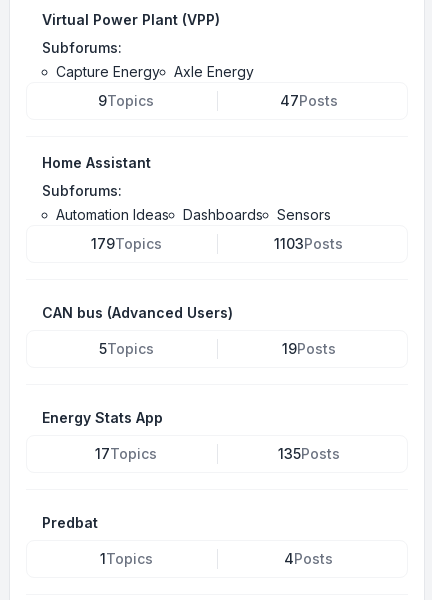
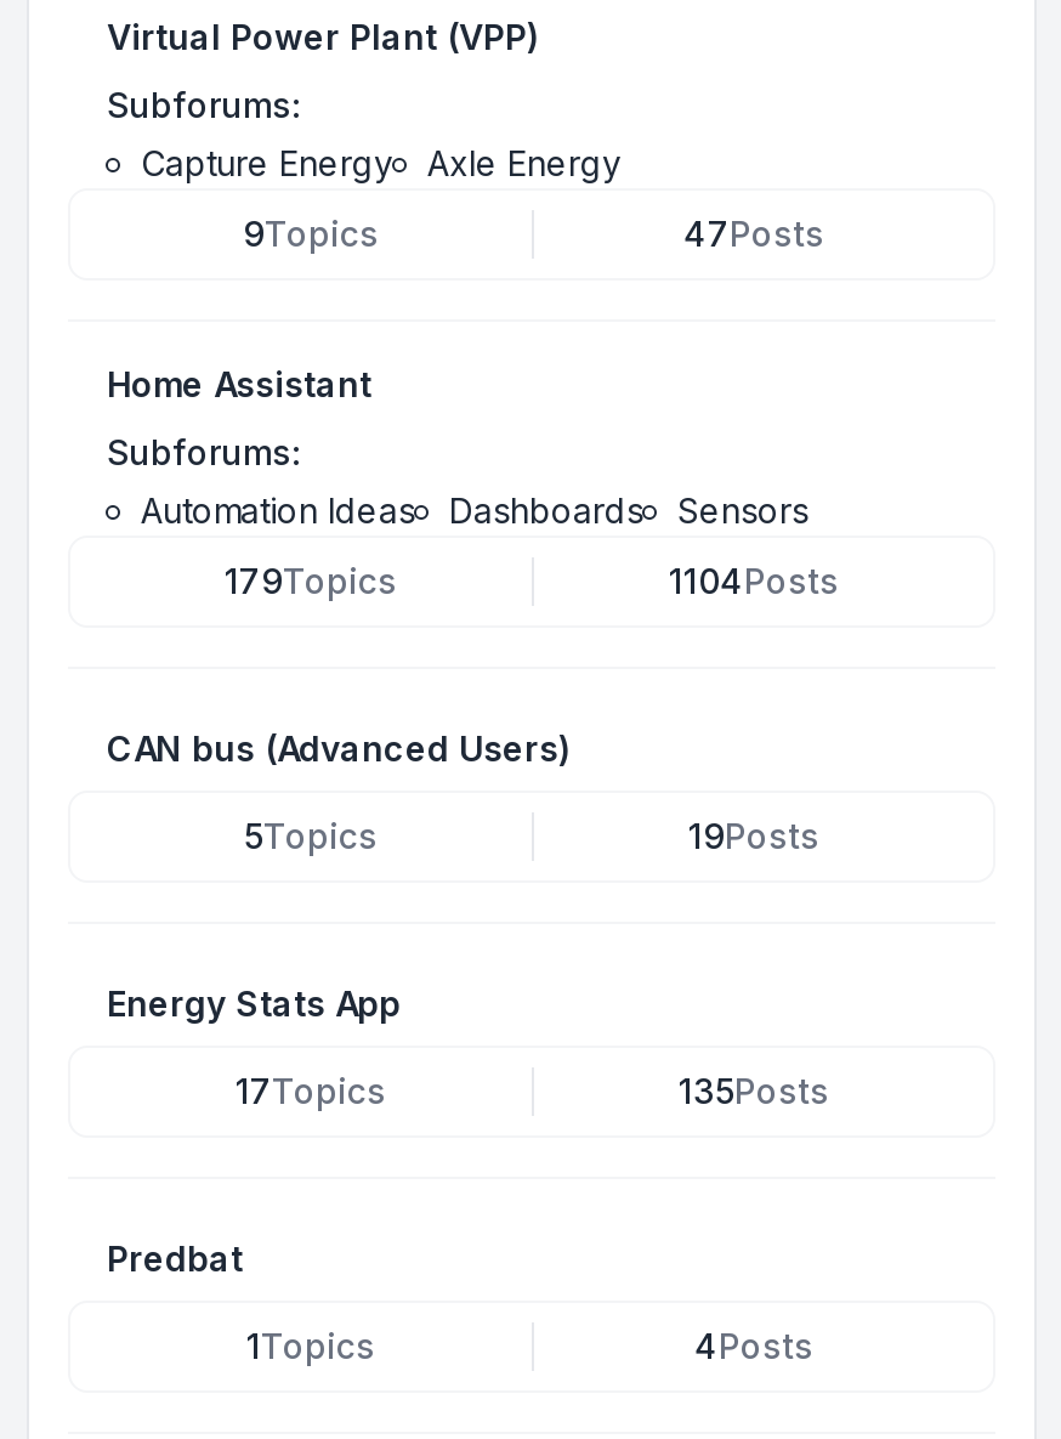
- 1103Posts
+ 1104Posts
